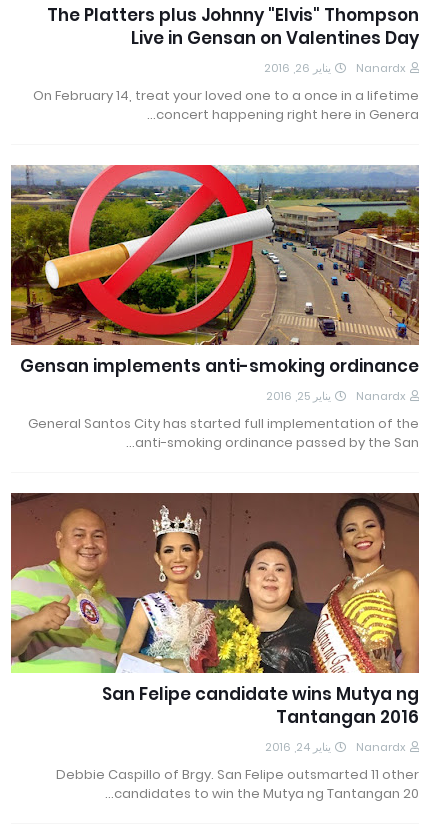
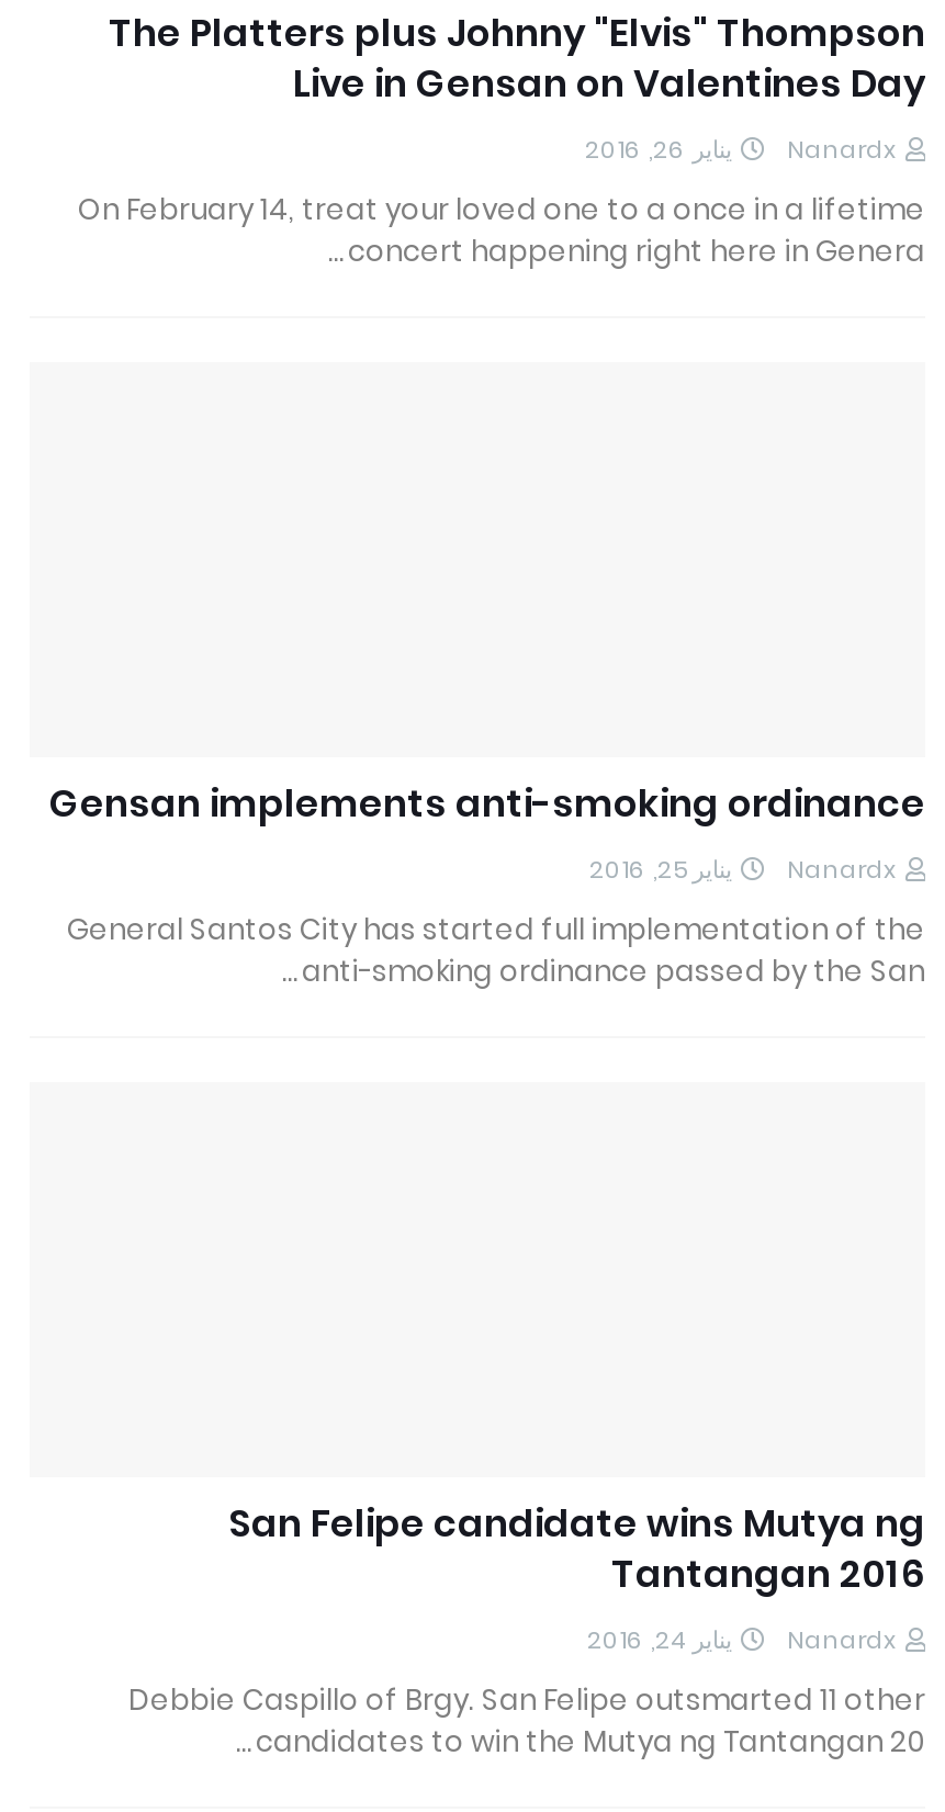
- [image]

- [image]
